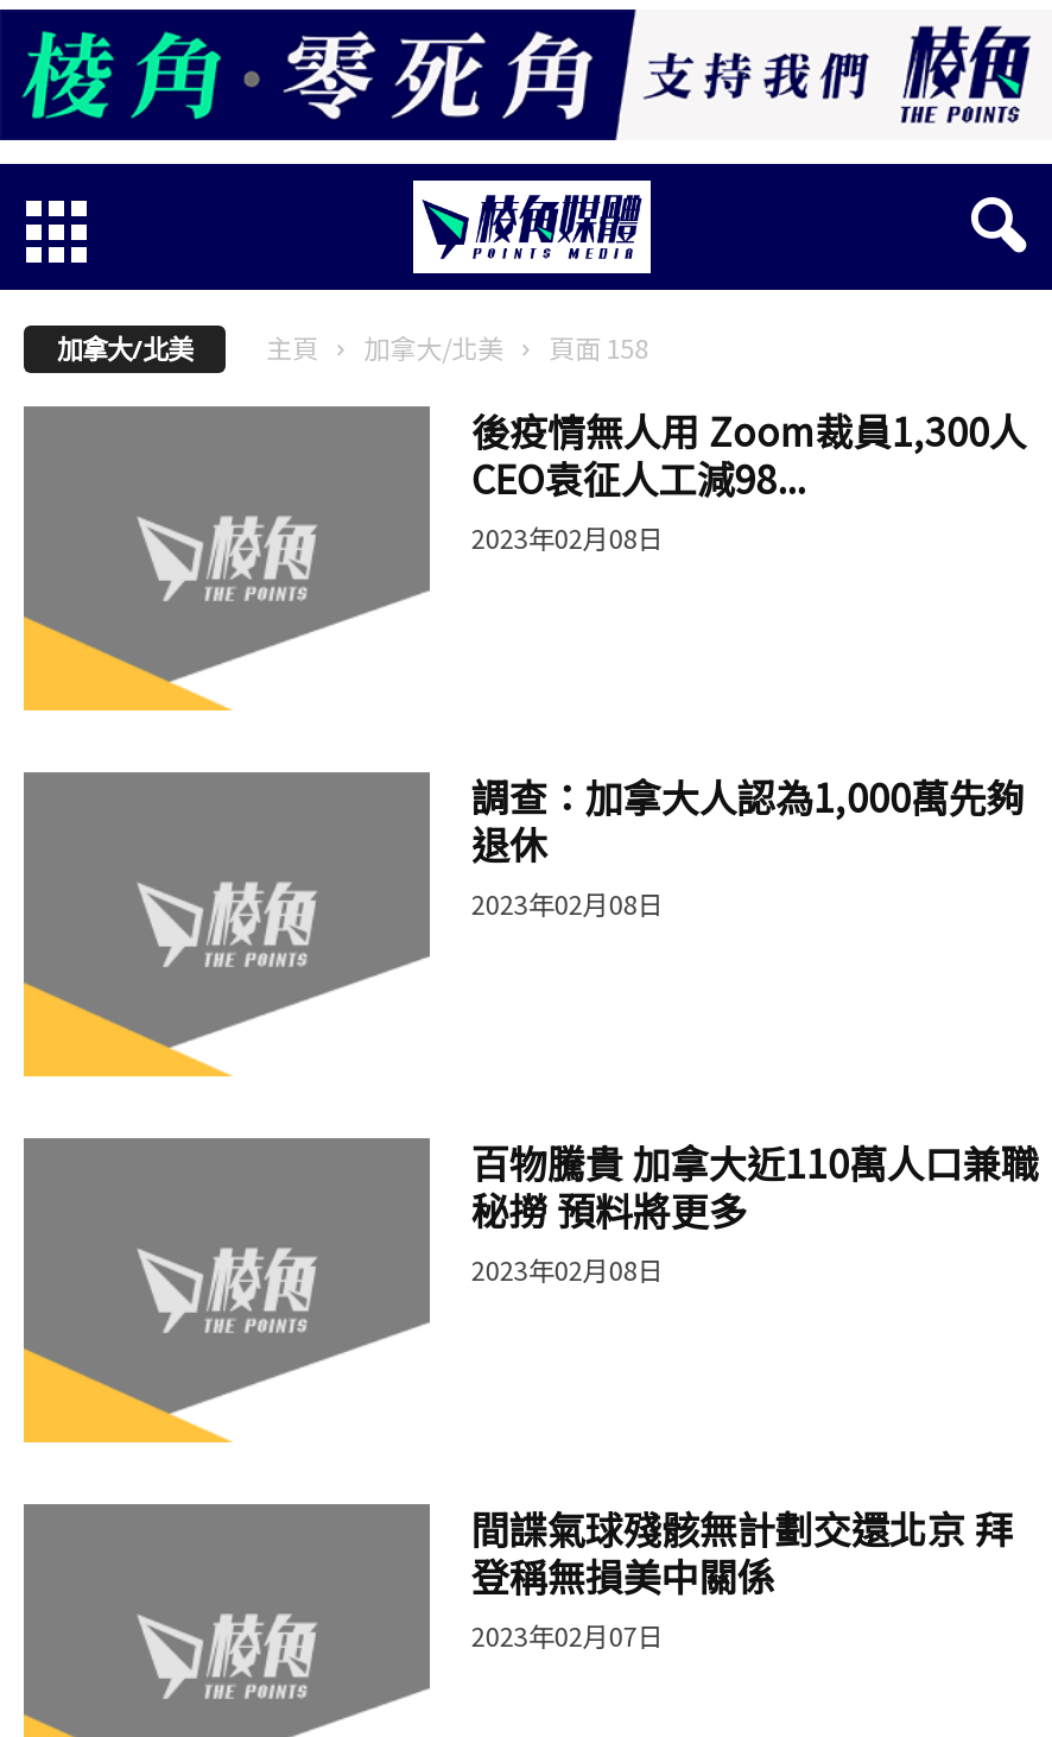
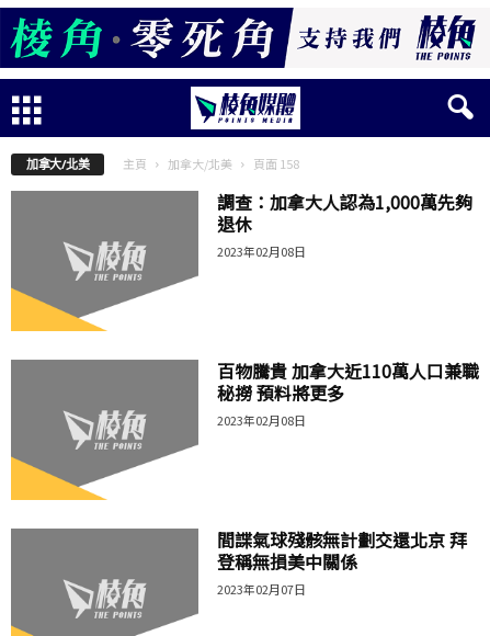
- 後疫情無人用 Zoom裁員1,300人
- CEO袁征人工減98...
- 2023年02月08日
